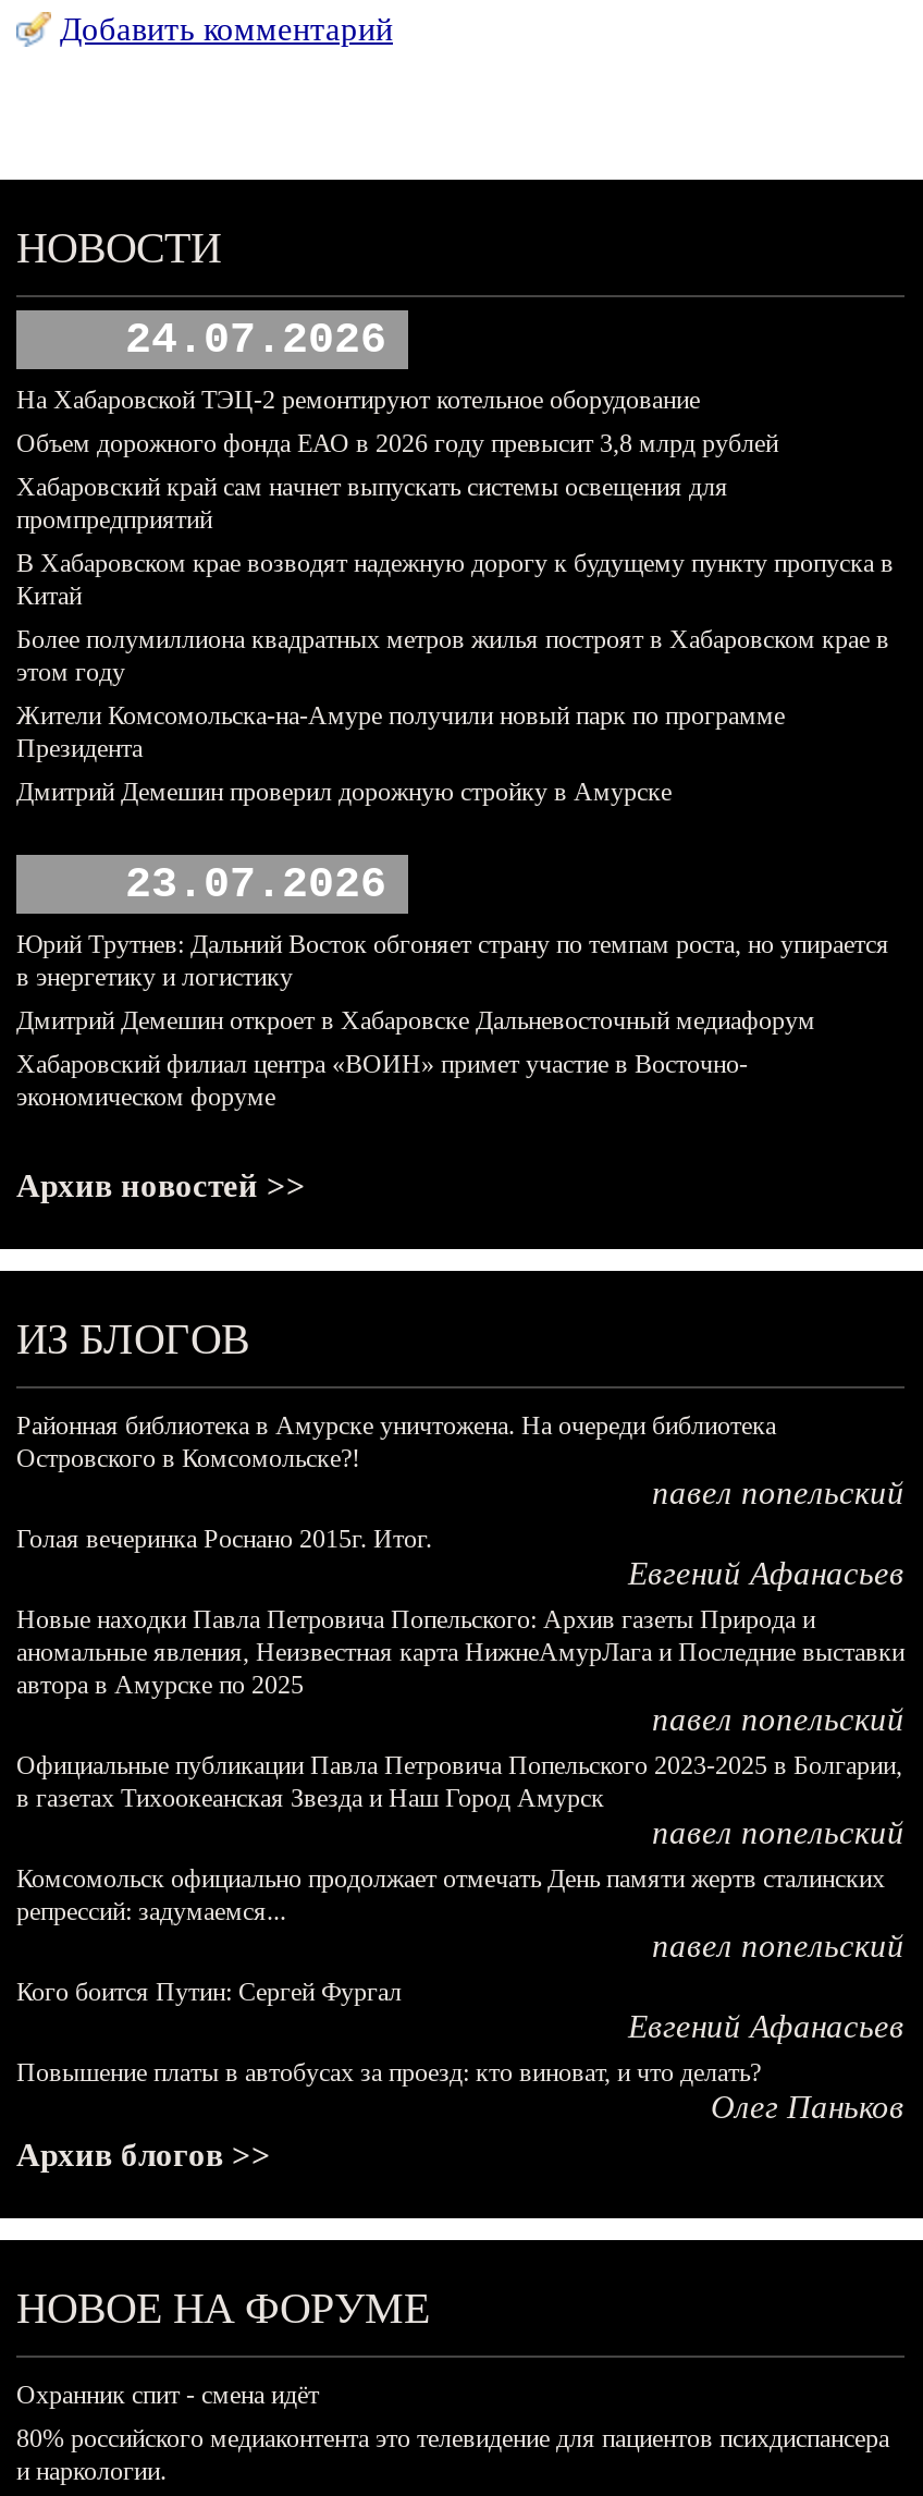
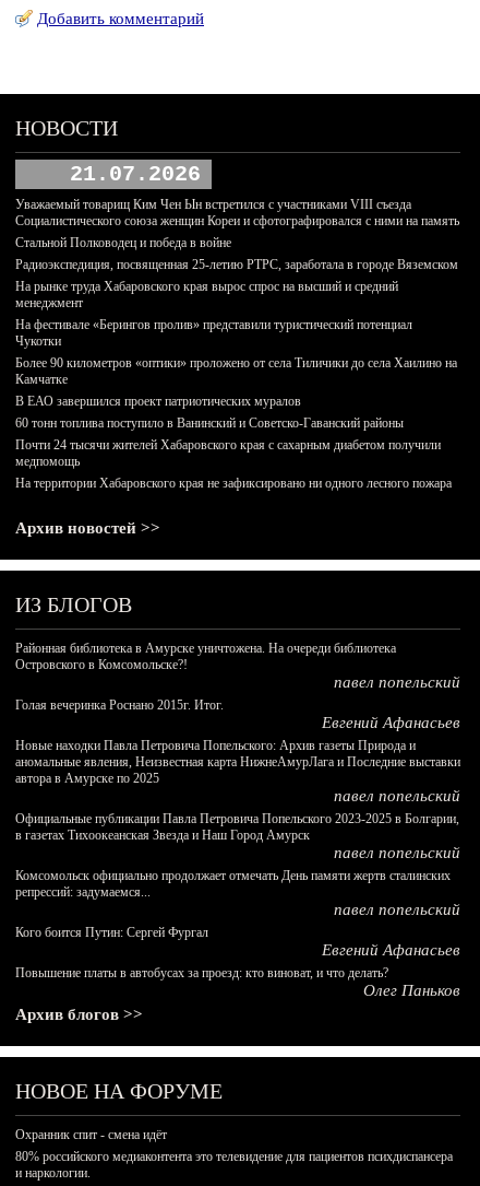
- 24.07.2026
- На Хабаровской ТЭЦ-2 ремонтируют котельное оборудование
- Объем дорожного фонда ЕАО в 2026 году превысит 3,8 млрд рублей
- Хабаровский край сам начнет выпускать системы освещения для
- промпредприятий
- В Хабаровском крае возводят надежную дорогу к будущему пункту пропуска в
- Китай
- Более полумиллиона квадратных метров жилья построят в Хабаровском крае в
- этом году
- Жители Комсомольска-на-Амуре получили новый парк по программе
- Президента
- Дмитрий Демешин проверил дорожную стройку в Амурске
- 23.07.2026
- Юрий Трутнев: Дальний Восток обгоняет страну по темпам роста, но упирается
- в энергетику и логистику
- Дмитрий Демешин откроет в Хабаровске Дальневосточный медиафорум
- Хабаровский филиал центра «ВОИН» примет участие в Восточно-
- экономическом форуме
+ 21.07.2026
+ Уважаемый товарищ Ким Чен Ын встретился с участниками VIII съезда
+ Социалистического союза женщин Кореи и сфотографировался с ними на память
+ Стальной Полководец и победа в войне
+ Радиоэкспедиция, посвященная 25-летию РТРС, заработала в городе Вяземском
+ На рынке труда Хабаровского края вырос спрос на высший и средний
+ менеджмент
+ На фестивале «Берингов пролив» представили туристический потенциал
+ Чукотки
+ Более 90 километров «оптики» проложено от села Тиличики до села Хаилино на
+ Камчатке
+ В ЕАО завершился проект патриотических муралов
+ 60 тонн топлива поступило в Ванинский и Советско-Гаванский районы
+ Почти 24 тысячи жителей Хабаровского края с сахарным диабетом получили
+ медпомощь
+ На территории Хабаровского края не зафиксировано ни одного лесного пожара
